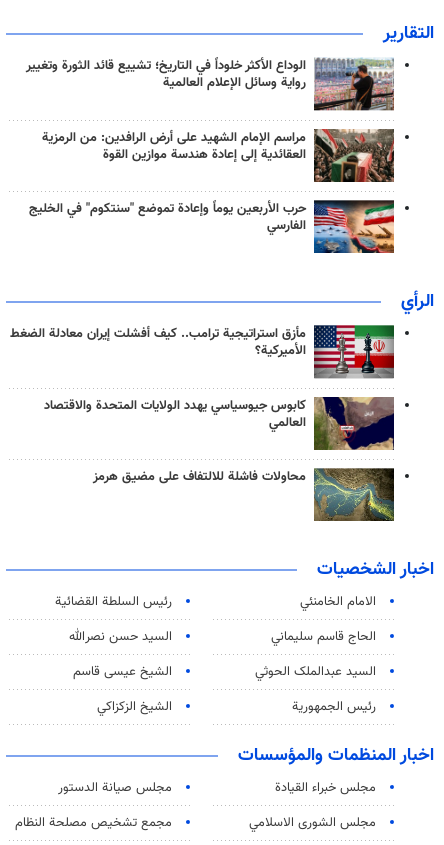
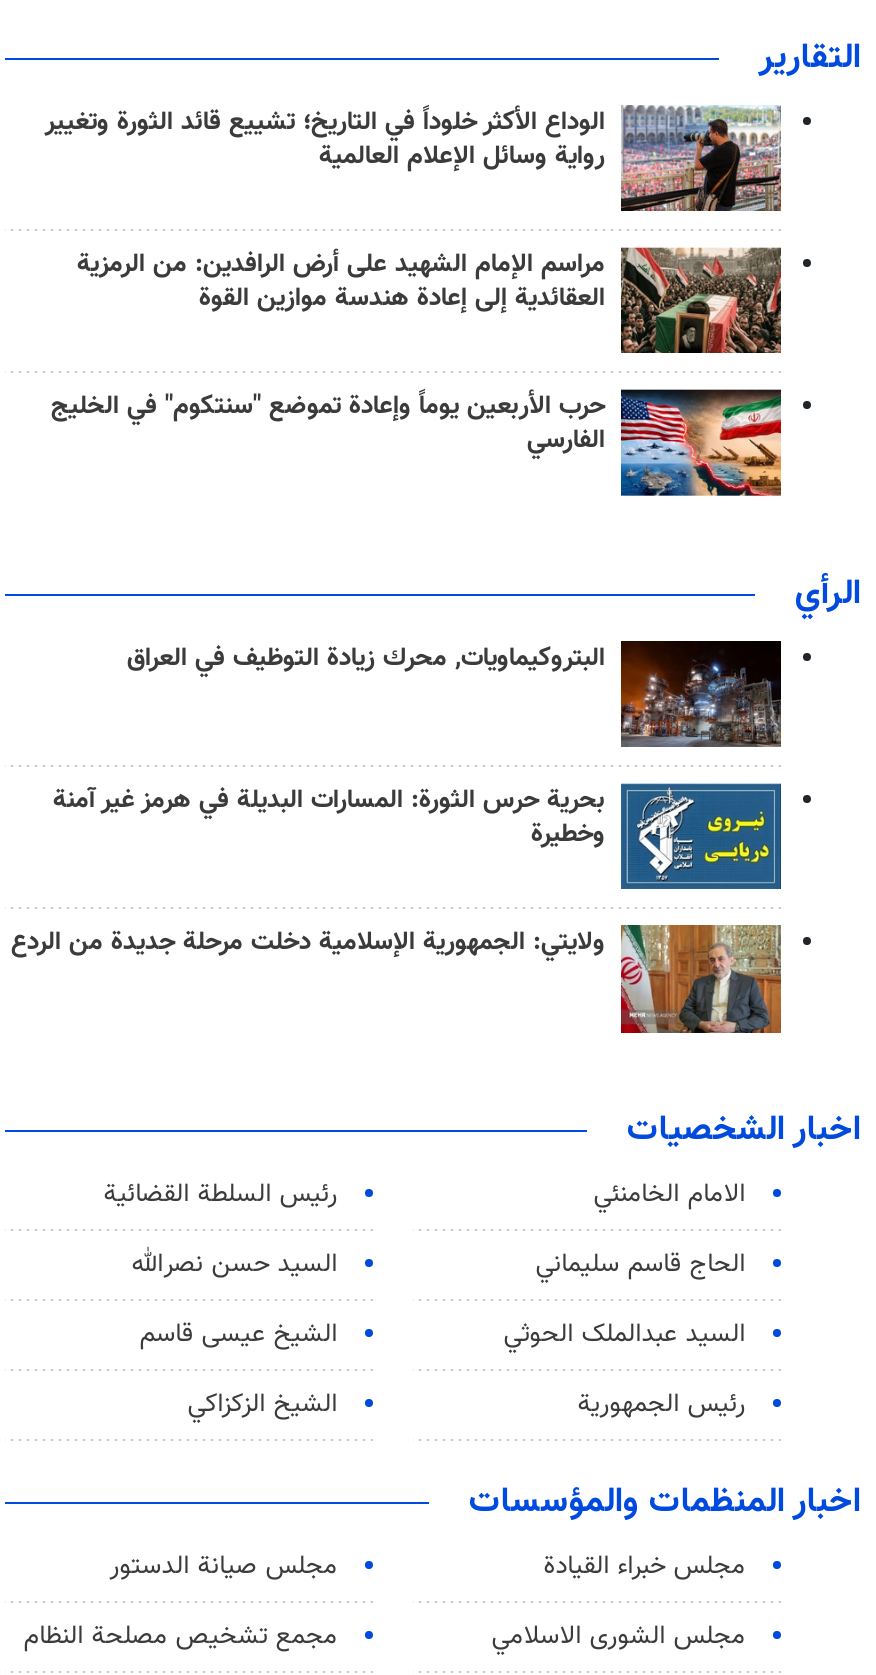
- [image]
- مأزق استراتيجية ترامب.. كيف أفشلت إيران معادلة الضغط
- الأميركية؟
+ [image]
+ البتروكيماويات, محرك زيادة التوظيف في العراق

- [image]
- كابوس جيوسياسي يهدد الولايات المتحدة والاقتصاد
- العالمي
+ [image]
+ بحرية حرس الثورة: المسارات البديلة في هرمز غير آمنة
+ وخطيرة

- [image]
- محاولات فاشلة للالتفاف على مضيق هرمز
+ [image]
+ ولايتي: الجمهورية الإسلامية دخلت مرحلة جديدة من الردع
